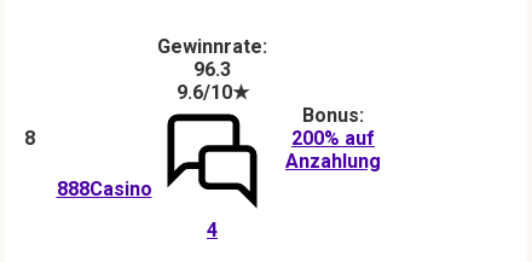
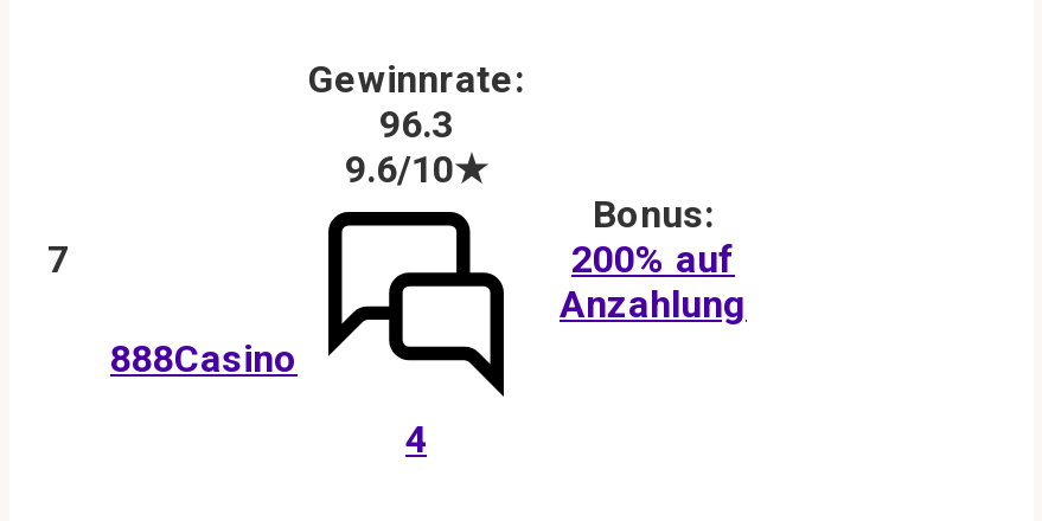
- 8
+ 7
